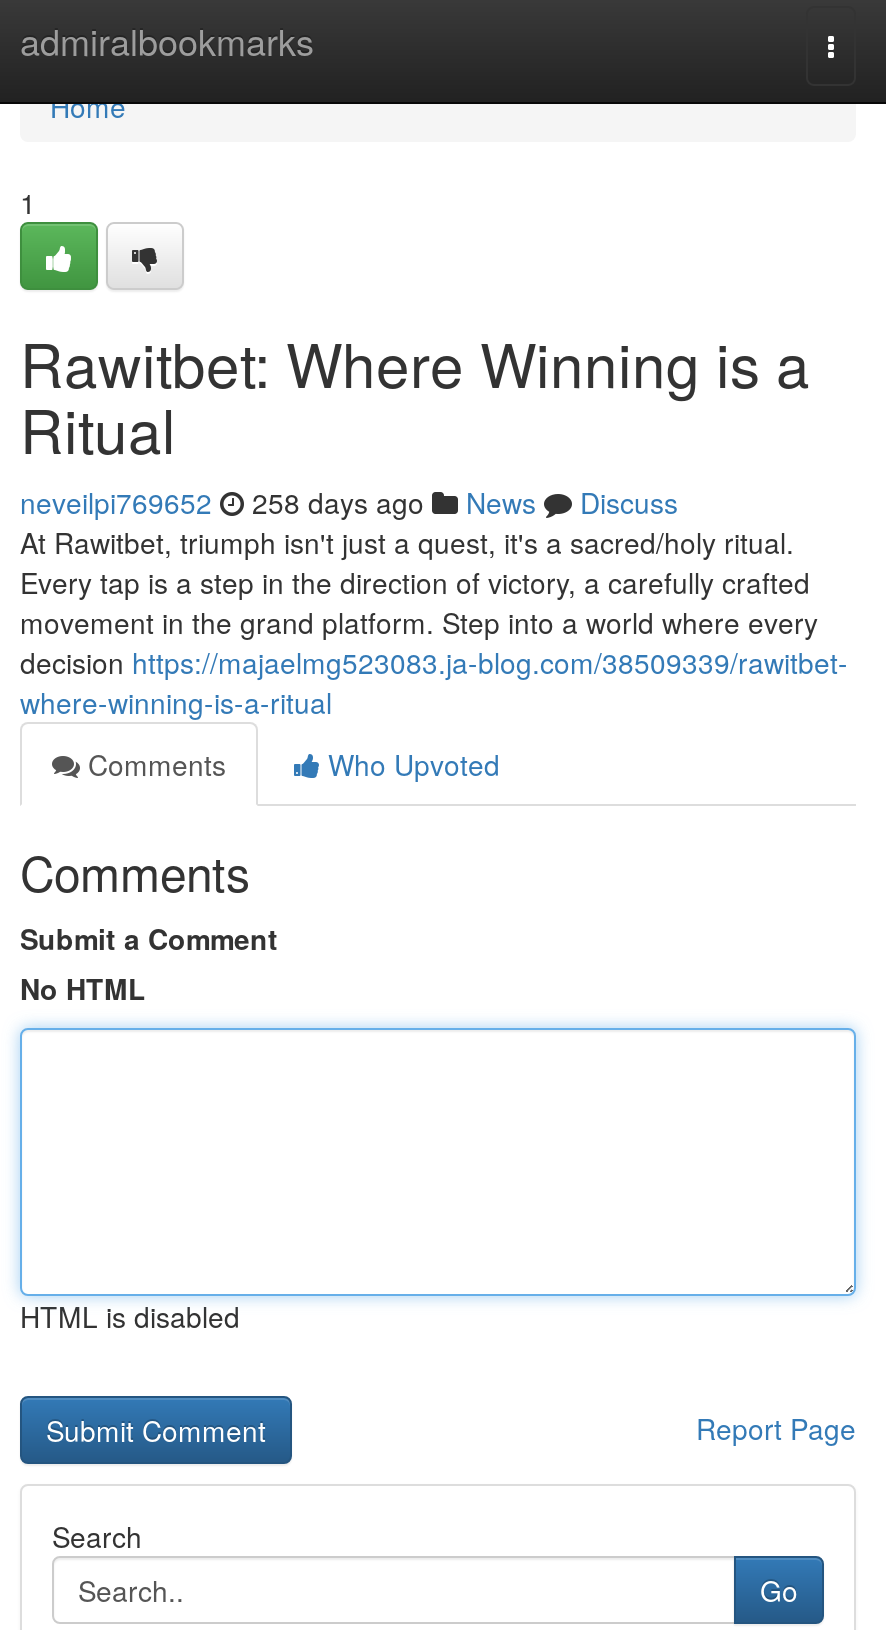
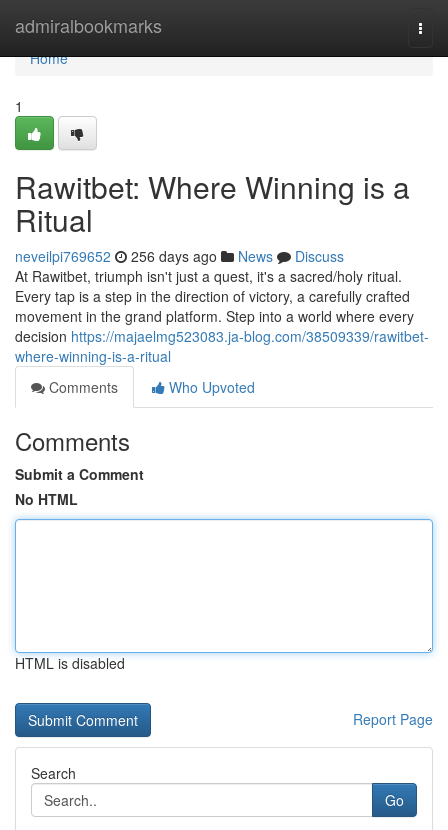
- neveilpi769652 258 days ago News Discuss
+ neveilpi769652 256 days ago News Discuss
